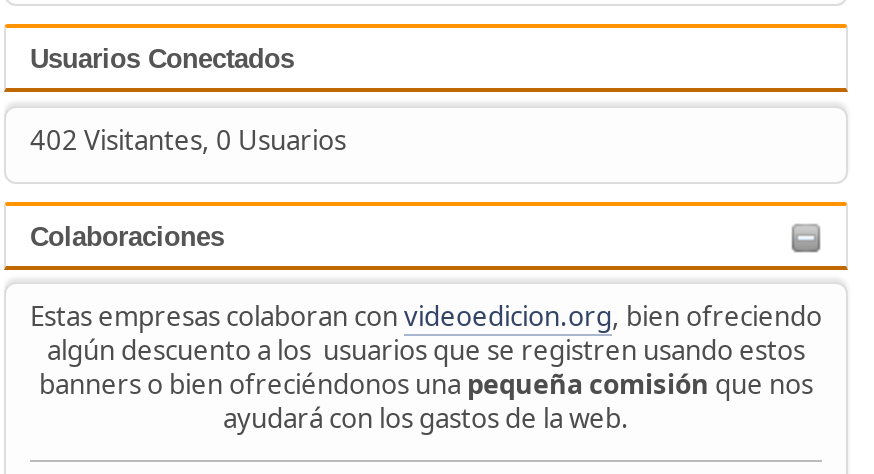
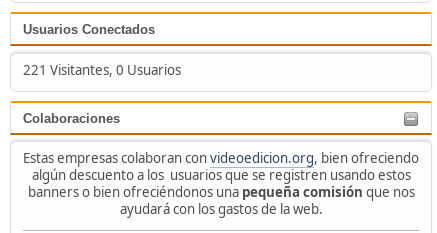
- 402 Visitantes, 0 Usuarios
+ 221 Visitantes, 0 Usuarios
